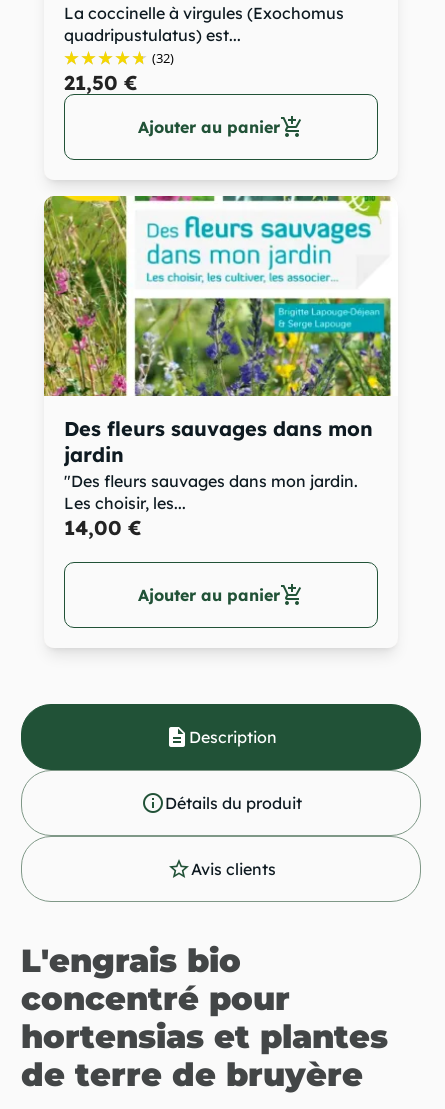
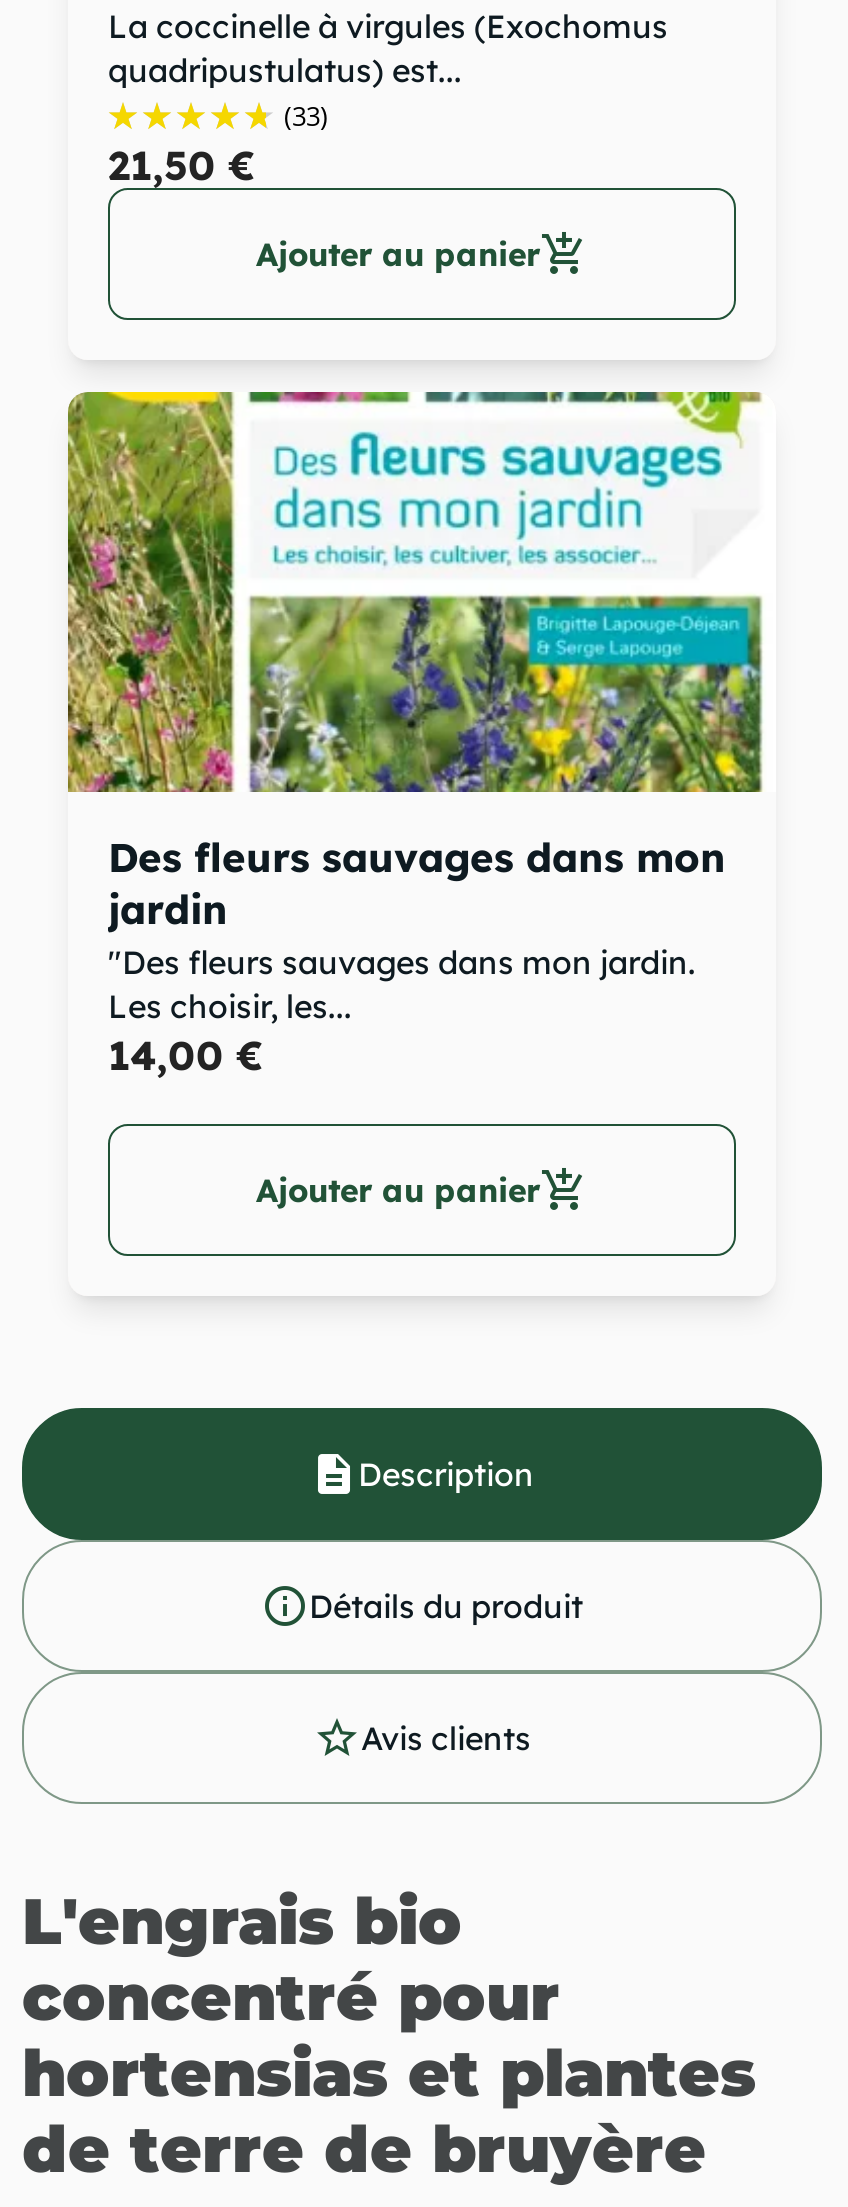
- (32)
+ (33)
